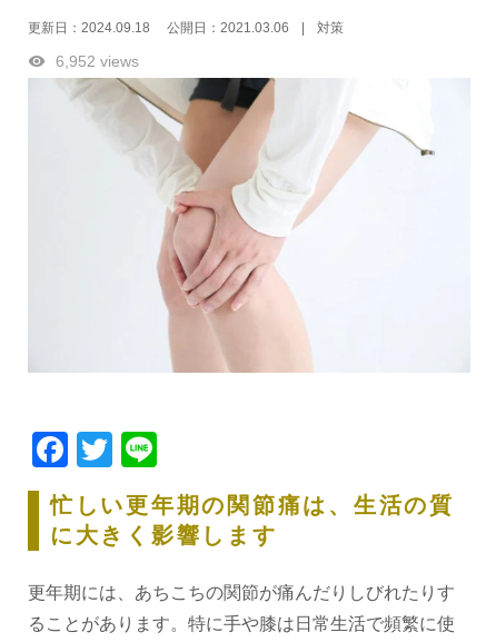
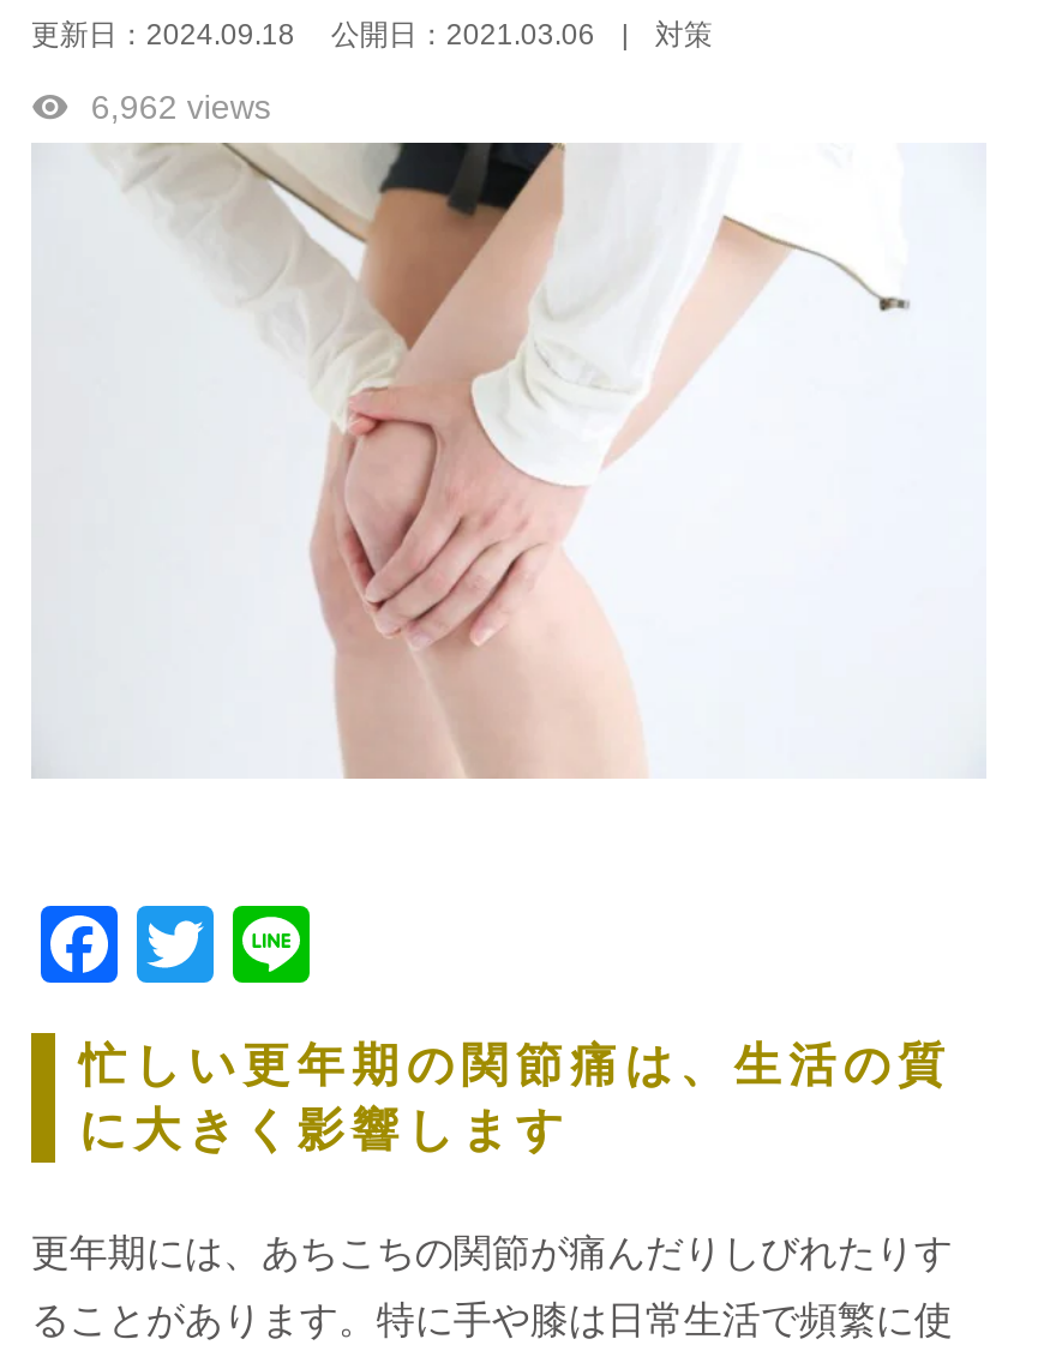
- 6,952 views
+ 6,962 views
